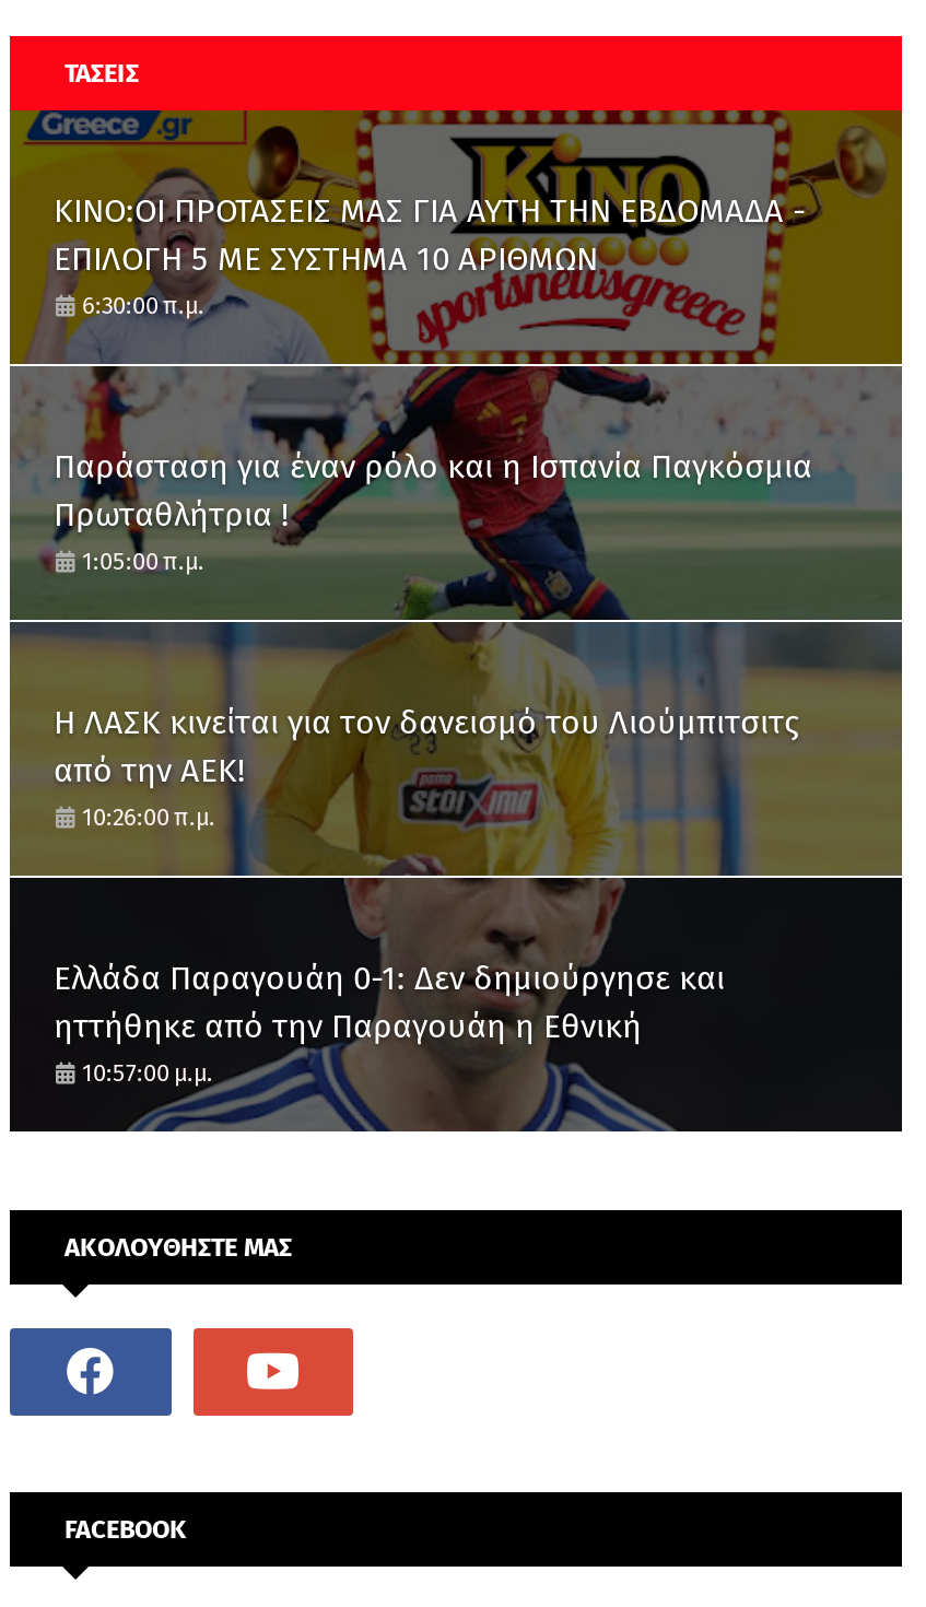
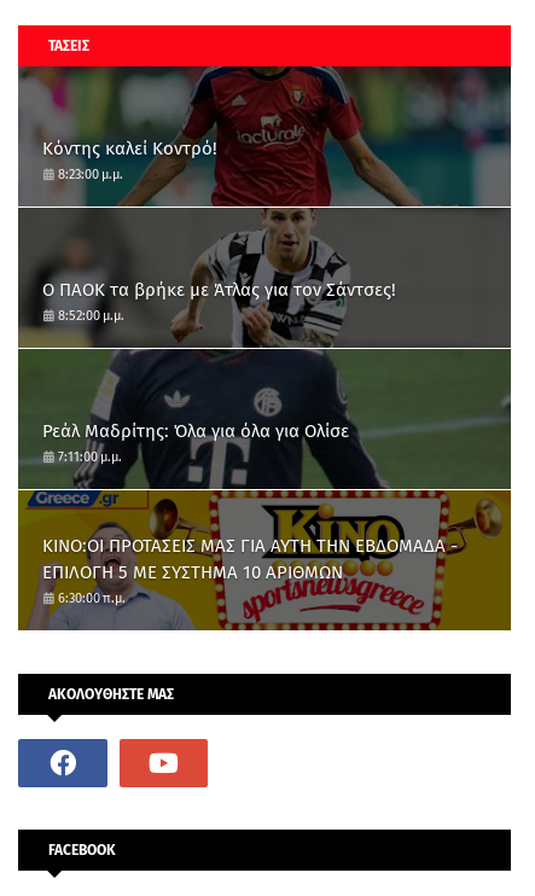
+ Κόντης καλεί Κοντρό!
+ 8:23:00 μ.μ.

+ Ο ΠΑΟΚ τα βρήκε με Άτλας για τον Σάντσες!
+ 8:52:00 μ.μ.

+ Ρεάλ Μαδρίτης: Όλα για όλα για Ολίσε
+ 7:11:00 μ.μ.

moved down: [image] | ΚΙΝΟ:ΟΙ ΠΡΟΤΑΣΕΙΣ ΜΑΣ ΓΙΑ ΑΥΤΗ ΤΗΝ ΕΒΔΟΜΑΔΑ - | ΕΠΙΛΟΓΗ 5 ΜΕ ΣΥΣΤΗΜΑ 10 ΑΡΙΘΜΩΝ | 6:30:00 π.μ.

- [image]
+ [image]

- Παράσταση για έναν ρόλο και η Ισπανία Παγκόσμια
- Πρωταθλήτρια !
- 1:05:00 π.μ.

- Η ΛΑΣΚ κινείται για τον δανεισμό του Λιούμπιτσιτς
- από την ΑΕΚ!
- 10:26:00 π.μ.

- Ελλάδα Παραγουάη 0-1: Δεν δημιούργησε και
- ηττήθηκε από την Παραγουάη η Εθνική
- 10:57:00 μ.μ.
